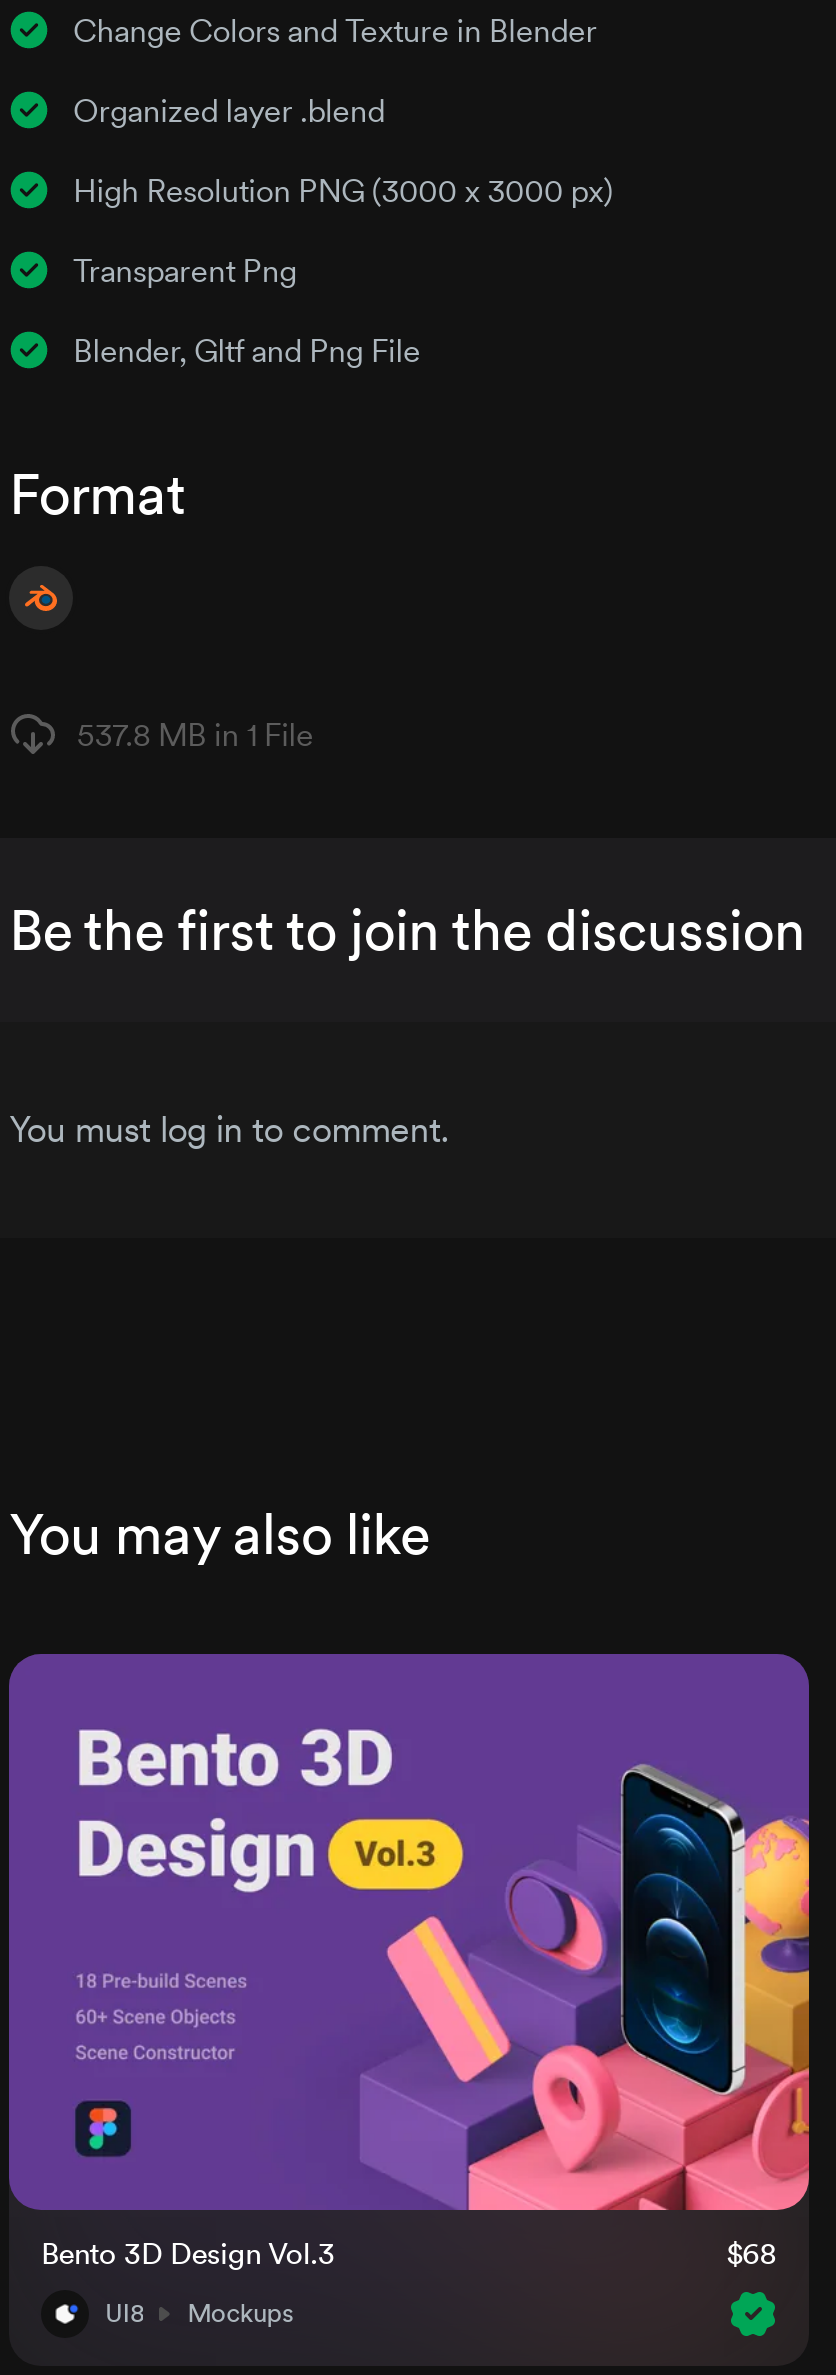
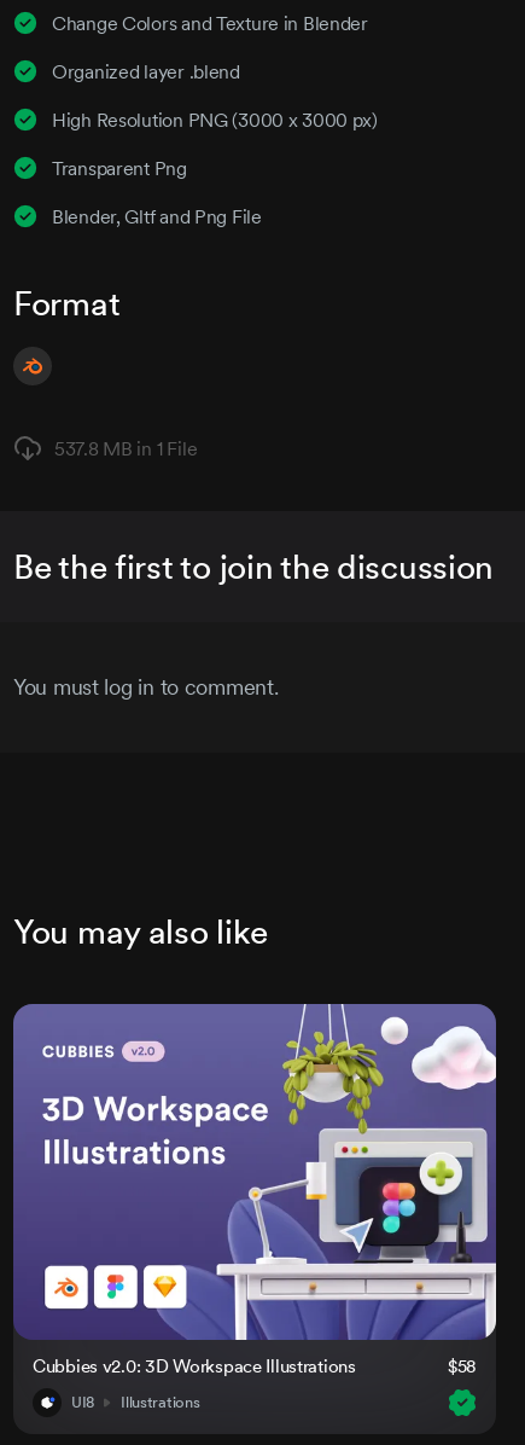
- [image]
- Bento 3D Design Vol.3
- $68
+ [image]
+ Cubbies v2.0: 3D Workspace Illustrations
+ $58

- Mockups
+ Illustrations
